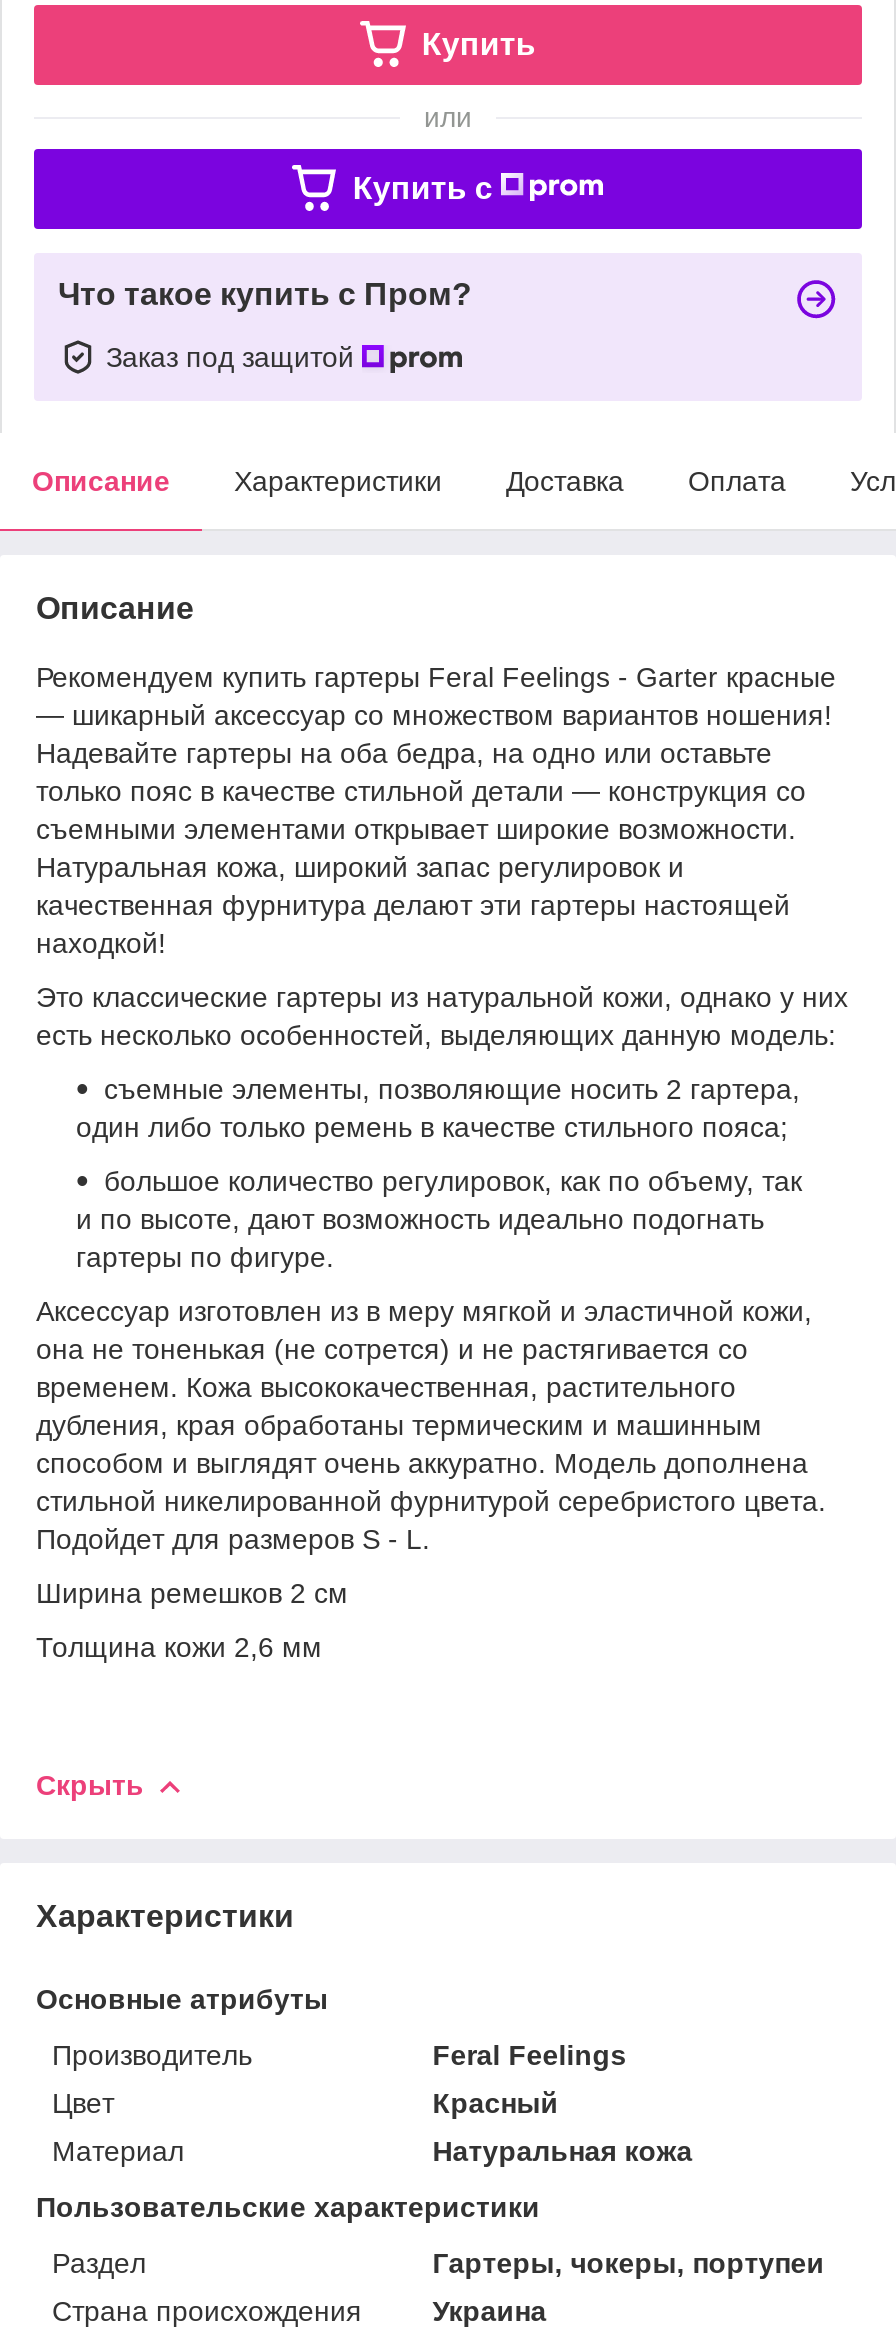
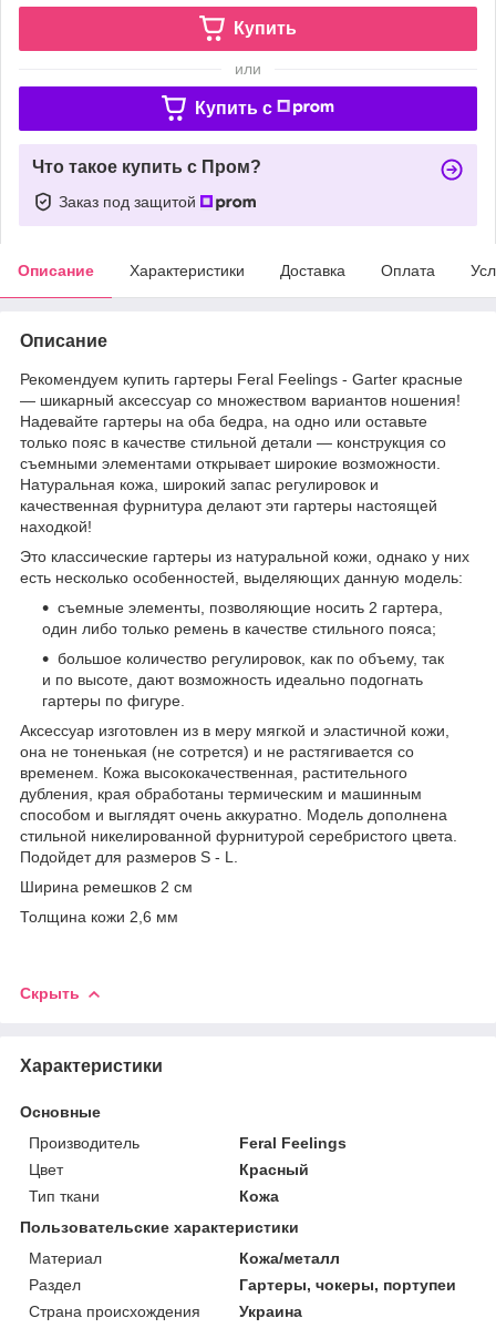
- Основные атрибуты
+ Основные

- Материал
- Натуральная кожа
+ Тип ткани
+ Кожа

+ Материал
+ Кожа/металл
